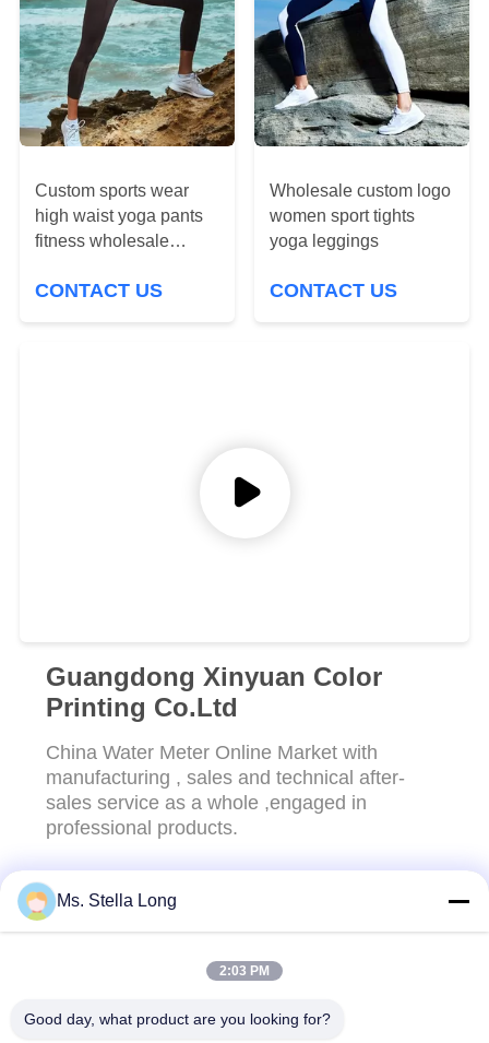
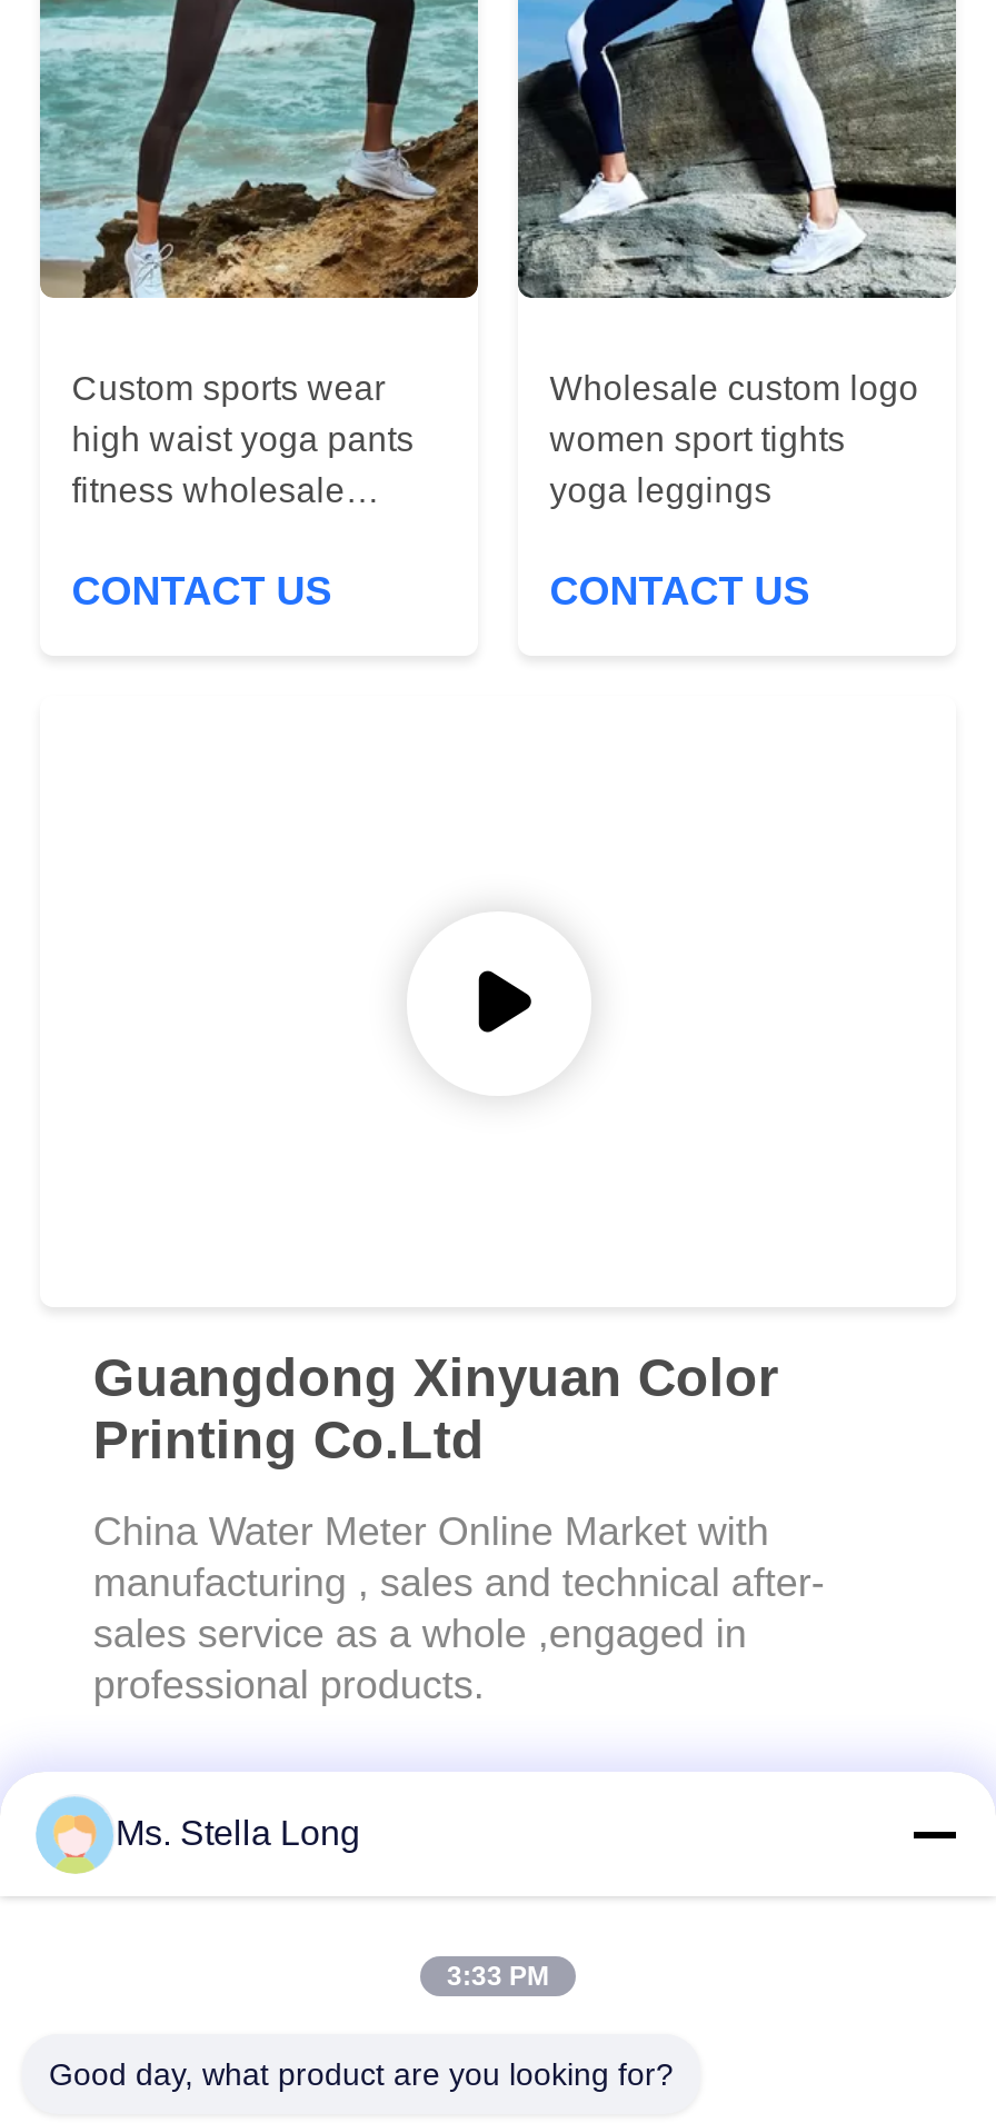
- 2:03 PM
+ 3:33 PM
